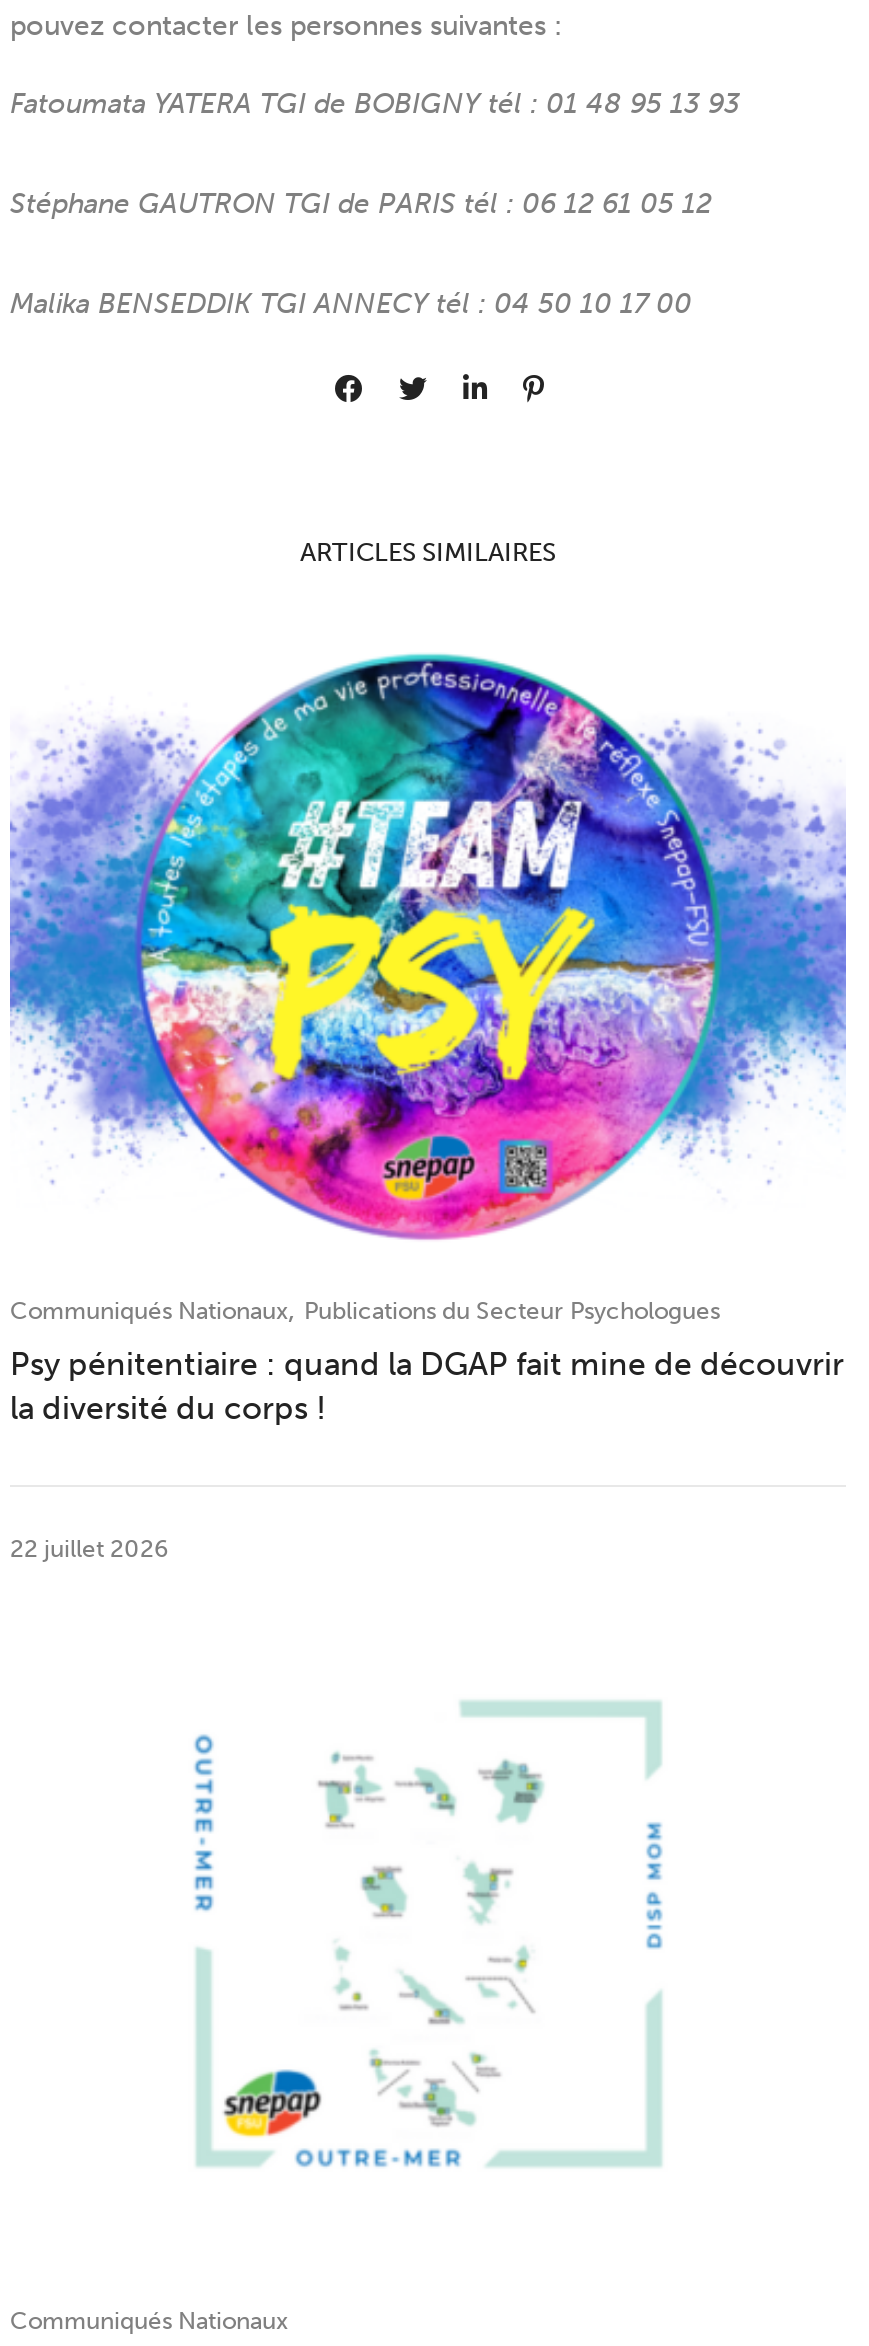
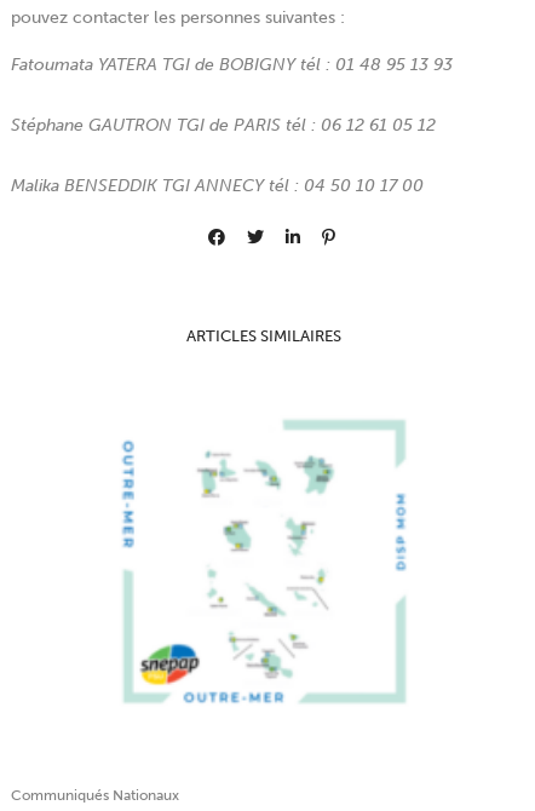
- [image]
- Communiqués Nationaux, Publications du Secteur Psychologues
- Psy pénitentiaire : quand la DGAP fait mine de découvrir
- la diversité du corps !

- 22 juillet 2026
